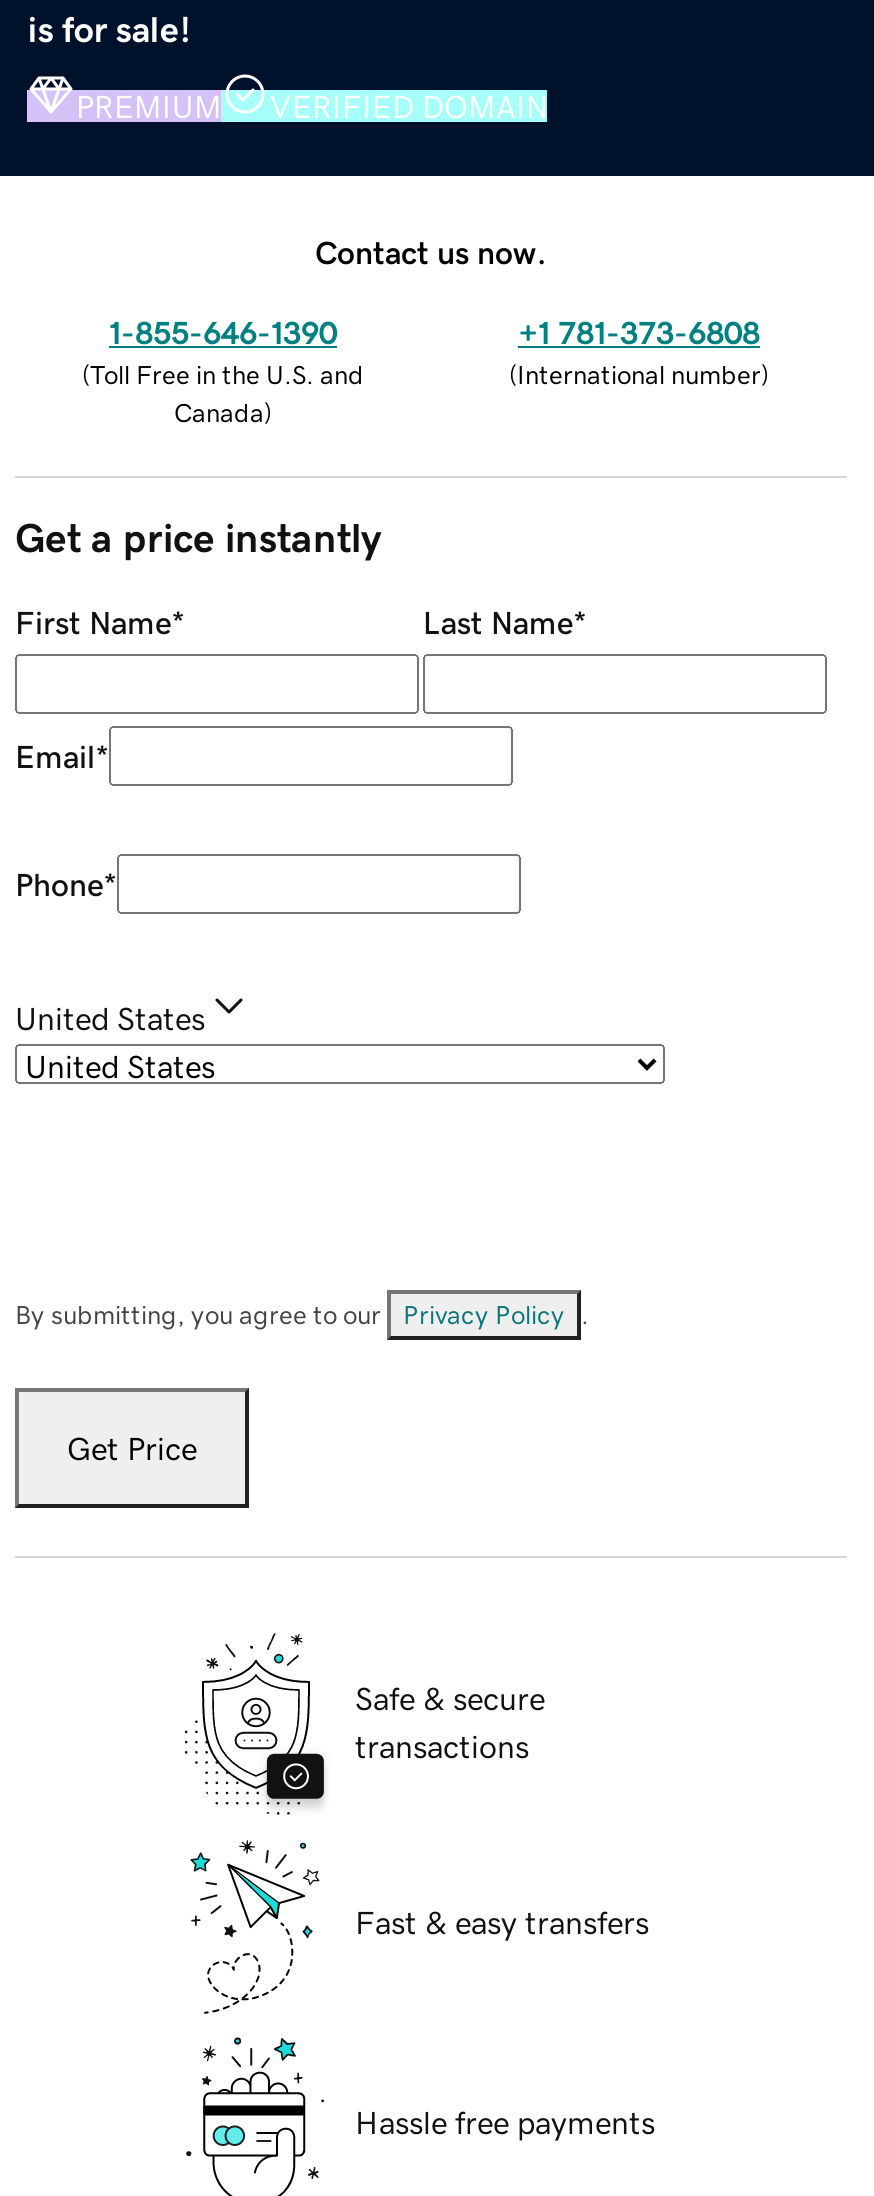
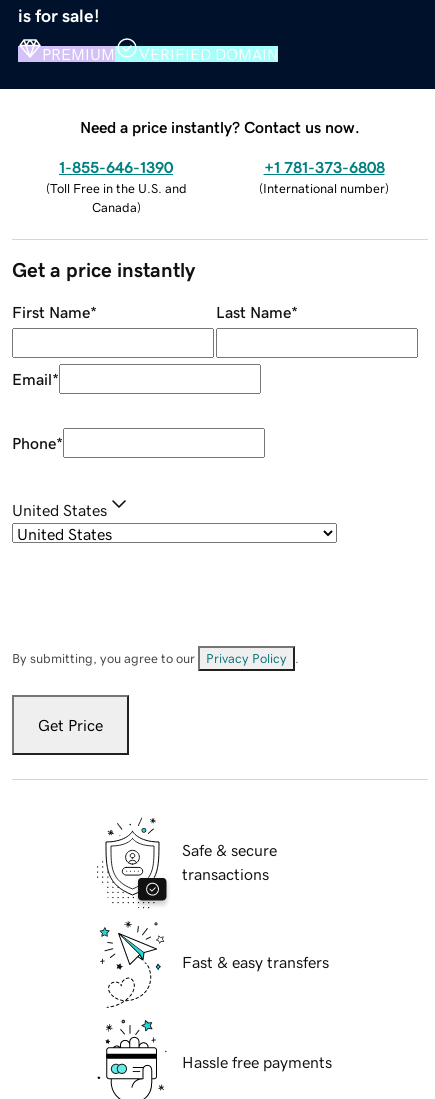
- Contact us now.
+ Need a price instantly? Contact us now.
